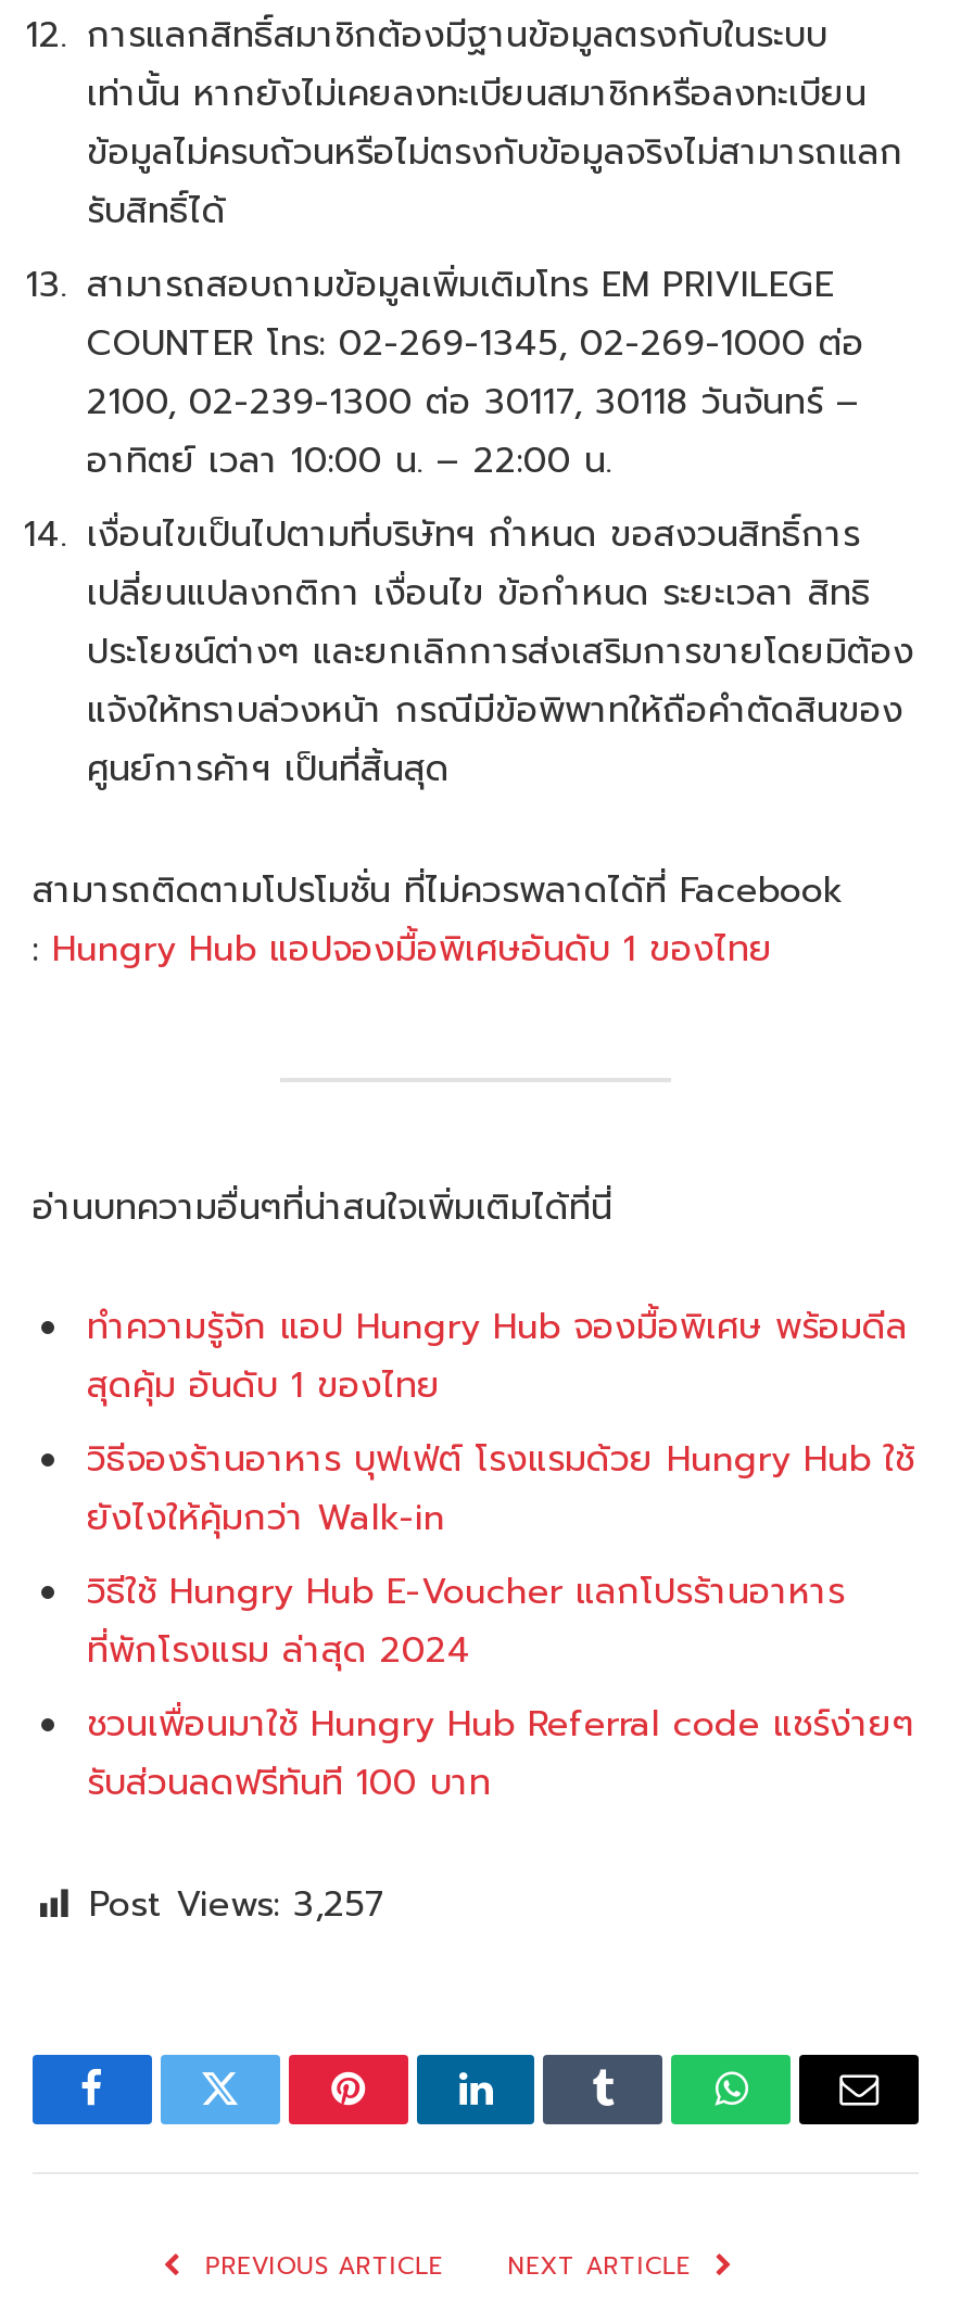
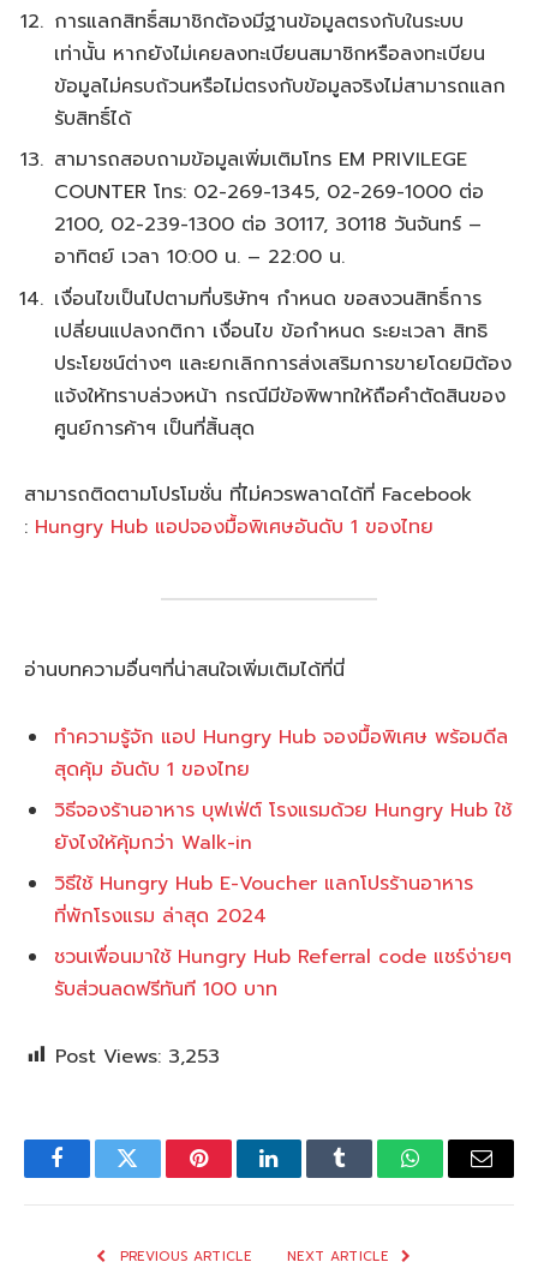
- Post Views: 3,257
+ Post Views: 3,253
